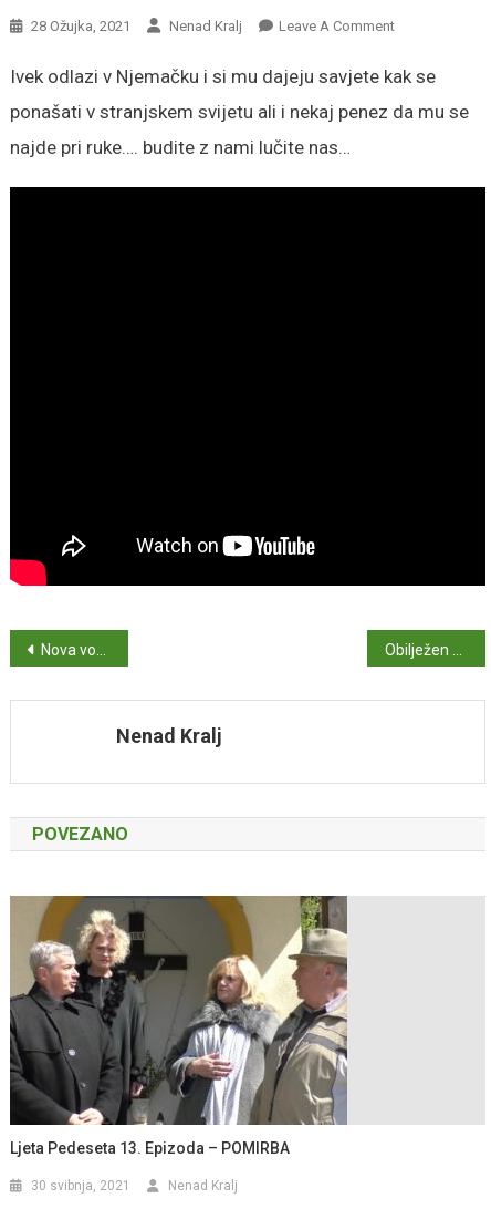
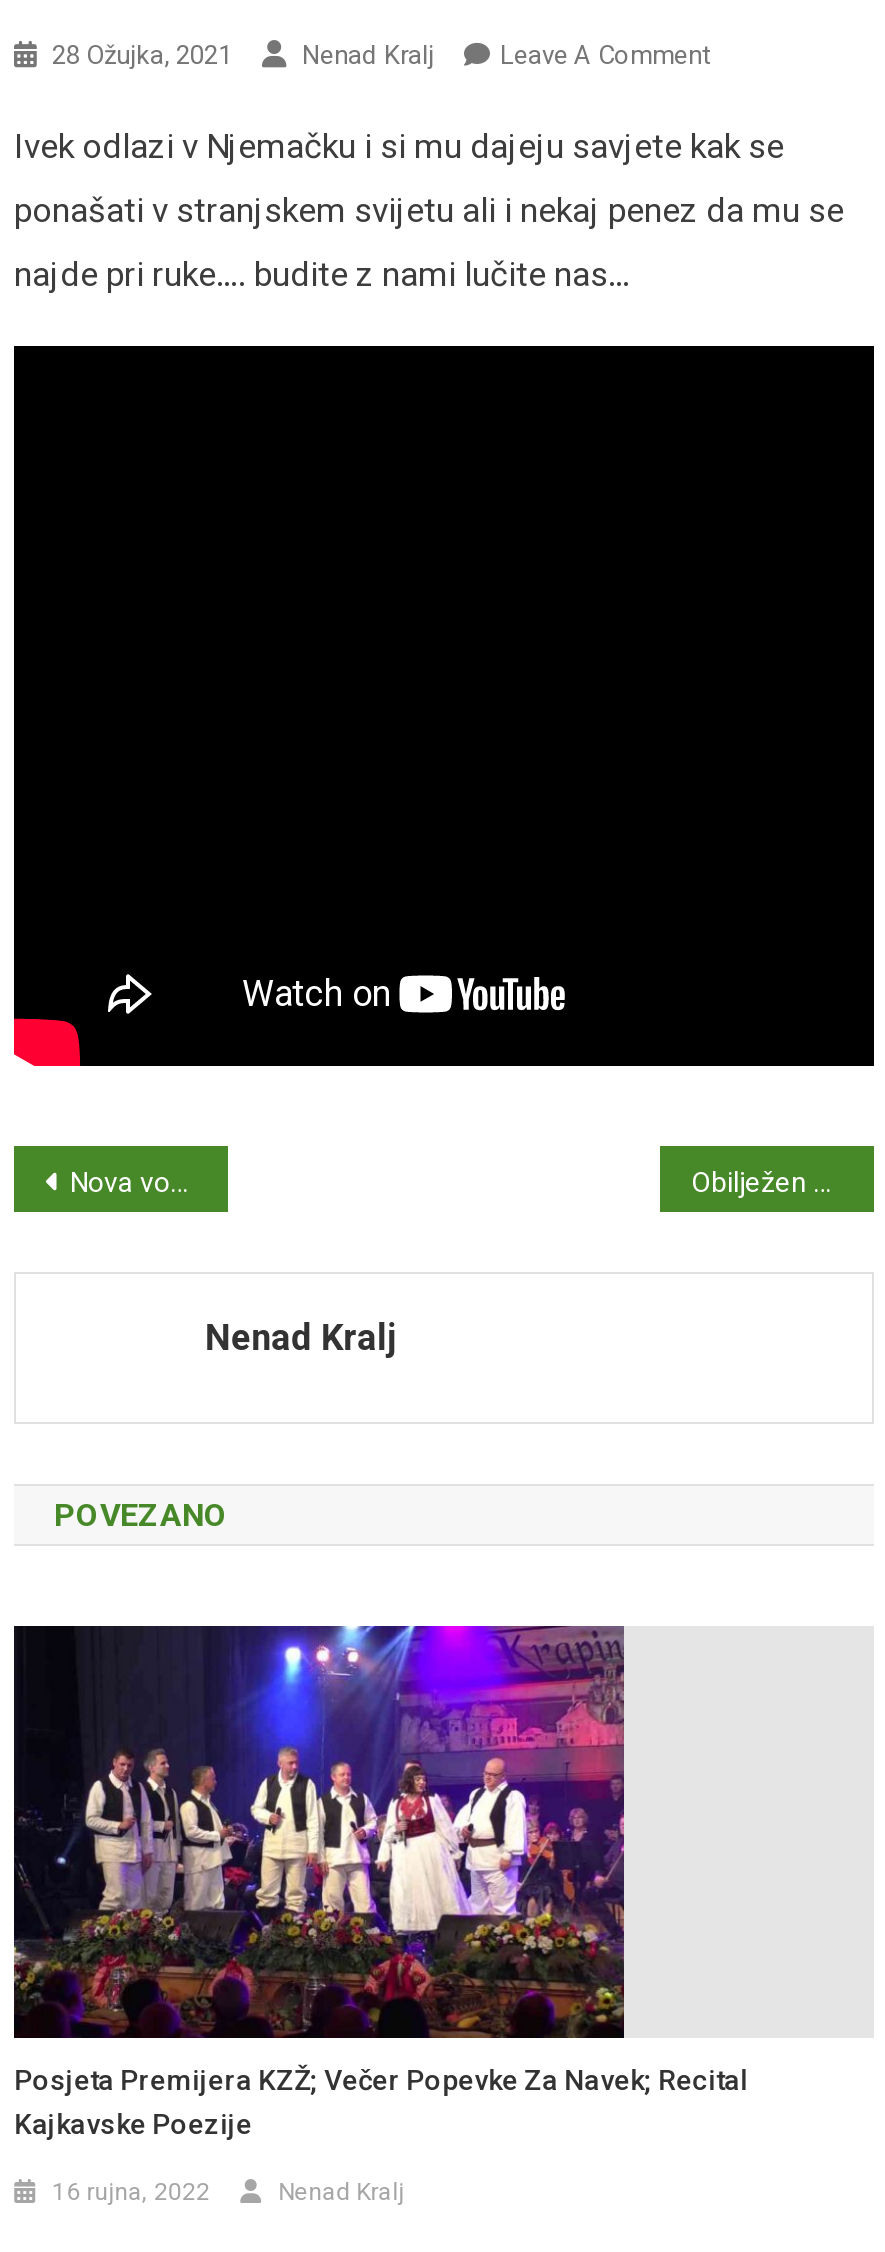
- [image]
- Ljeta Pedeseta 13. Epizoda – POMIRBA
+ [image]
+ Posjeta Premijera KZŽ; Večer Popevke Za Navek; Recital
+ Kajkavske Poezije

- 30 svibnja, 2021
+ 16 rujna, 2022
